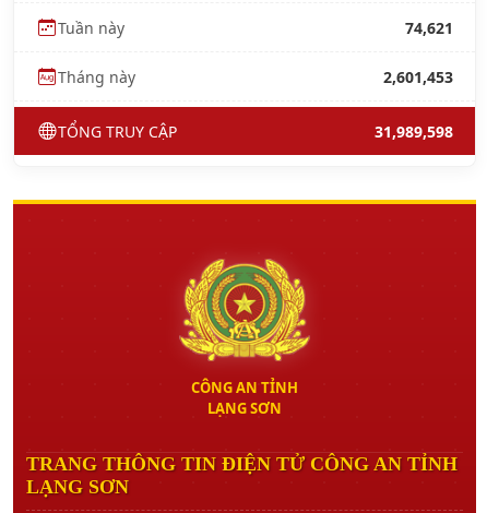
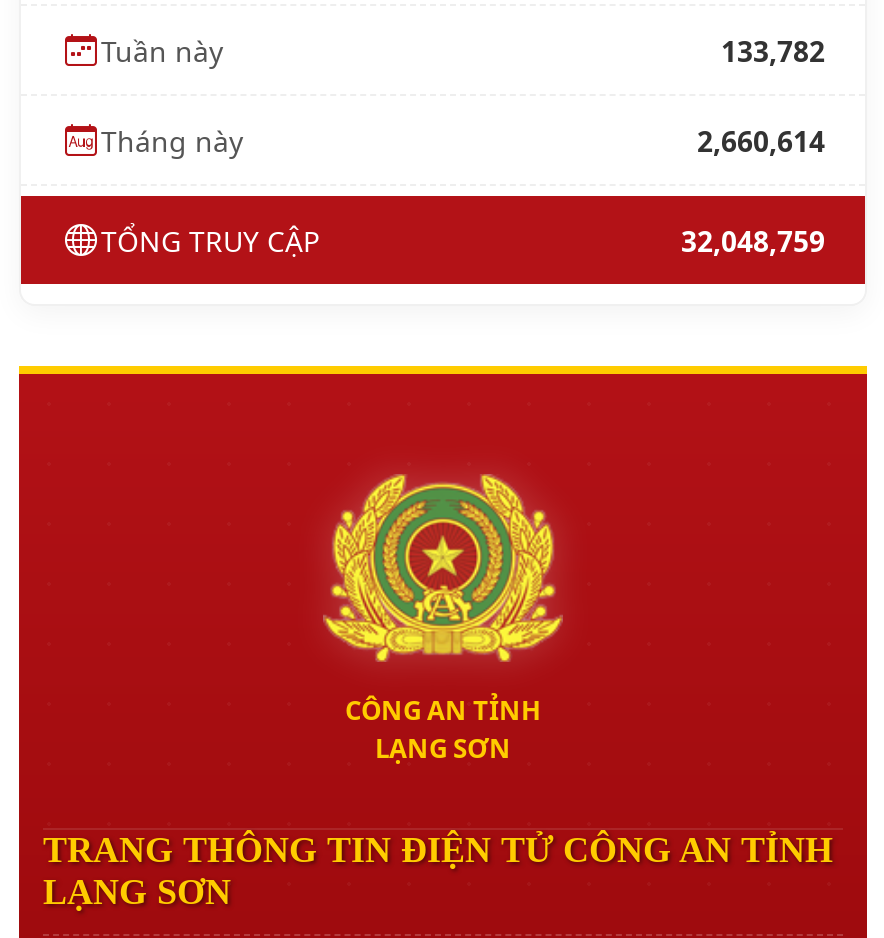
- 74,621
+ 133,782

- 2,601,453
+ 2,660,614

- 31,989,598
+ 32,048,759
